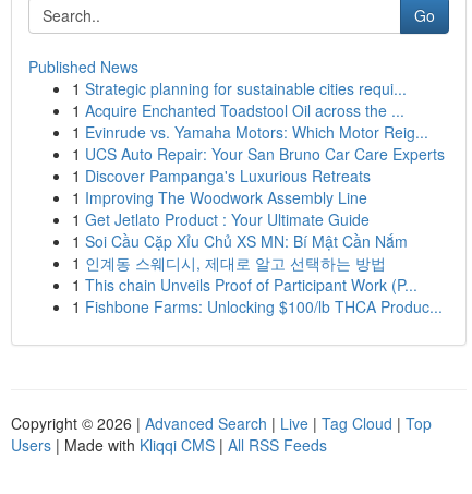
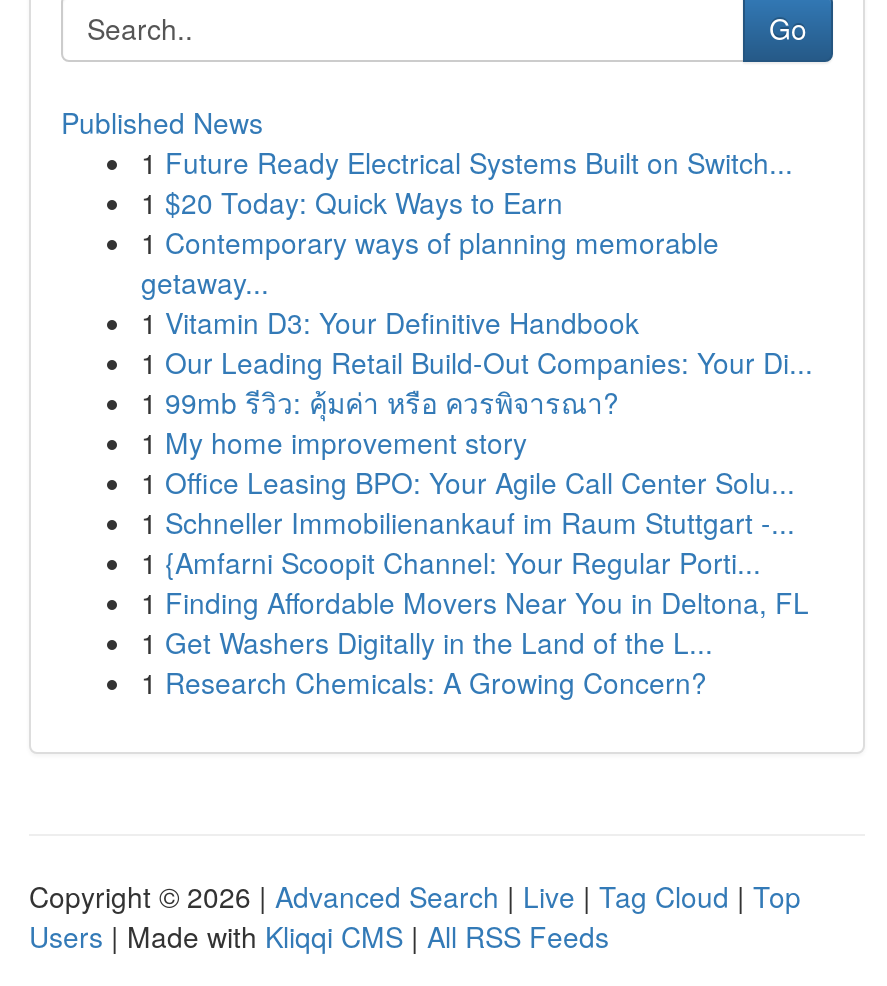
- 1 Strategic planning for sustainable cities requi...
- 1 Acquire Enchanted Toadstool Oil across the ...
- 1 Evinrude vs. Yamaha Motors: Which Motor Reig...
- 1 UCS Auto Repair: Your San Bruno Car Care Experts
- 1 Discover Pampanga's Luxurious Retreats
- 1 Improving The Woodwork Assembly Line
- 1 Get Jetlato Product : Your Ultimate Guide
- 1 Soi Cầu Cặp Xỉu Chủ XS MN: Bí Mật Cần Nắm
- 1 인계동 스웨디시, 제대로 알고 선택하는 방법
- 1 This chain Unveils Proof of Participant Work (P...
- 1 Fishbone Farms: Unlocking $100/lb THCA Produc...
+ 1 Future Ready Electrical Systems Built on Switch...
+ 1 $20 Today: Quick Ways to Earn
+ 1 Contemporary ways of planning memorable
+ getaway...
+ 1 Vitamin D3: Your Definitive Handbook
+ 1 Our Leading Retail Build-Out Companies: Your Di...
+ 1 99mb รีวิว: คุ้มค่า หรือ ควรพิจารณา?
+ 1 My home improvement story
+ 1 Office Leasing BPO: Your Agile Call Center Solu...
+ 1 Schneller Immobilienankauf im Raum Stuttgart -...
+ 1 {Amfarni Scoopit Channel: Your Regular Porti...
+ 1 Finding Affordable Movers Near You in Deltona, FL
+ 1 Get Washers Digitally in the Land of the L...
+ 1 Research Chemicals: A Growing Concern?
